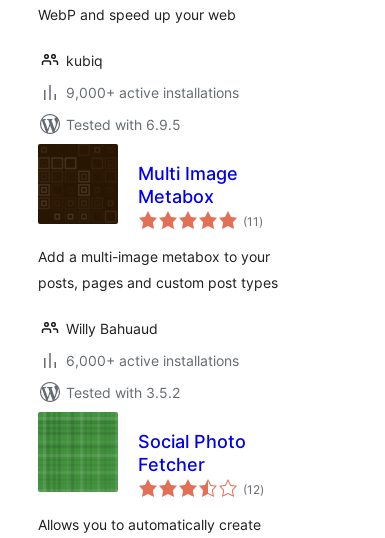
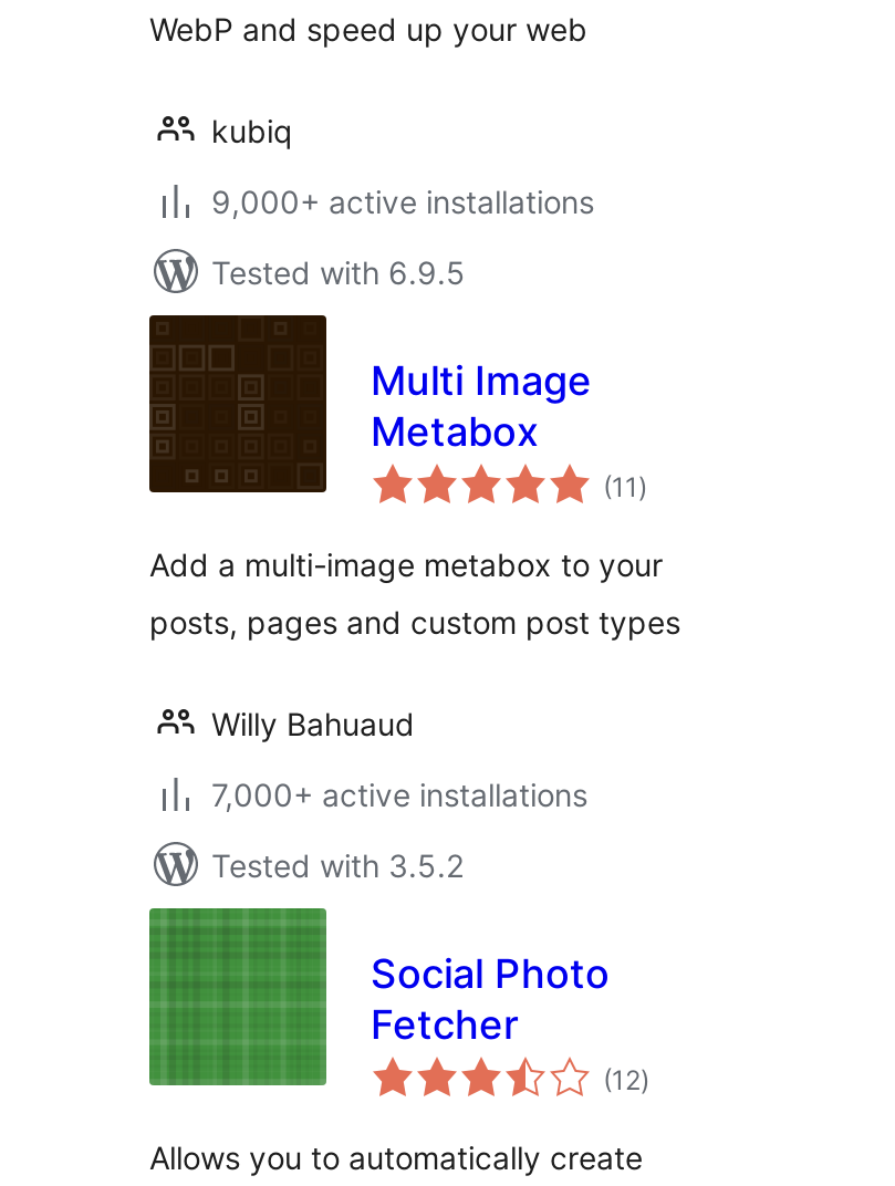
- 6,000+ active installations
+ 7,000+ active installations
